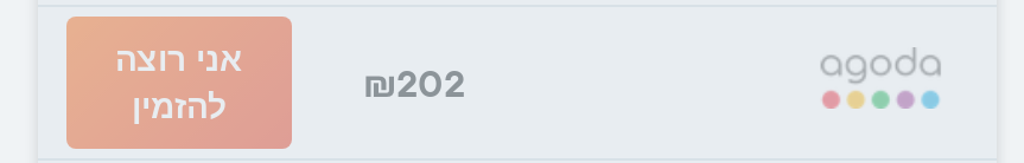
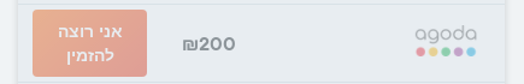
- ₪202
+ ₪200
